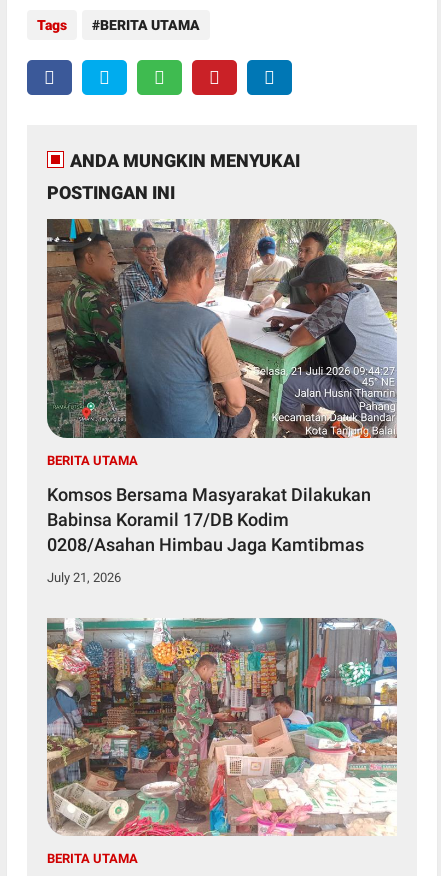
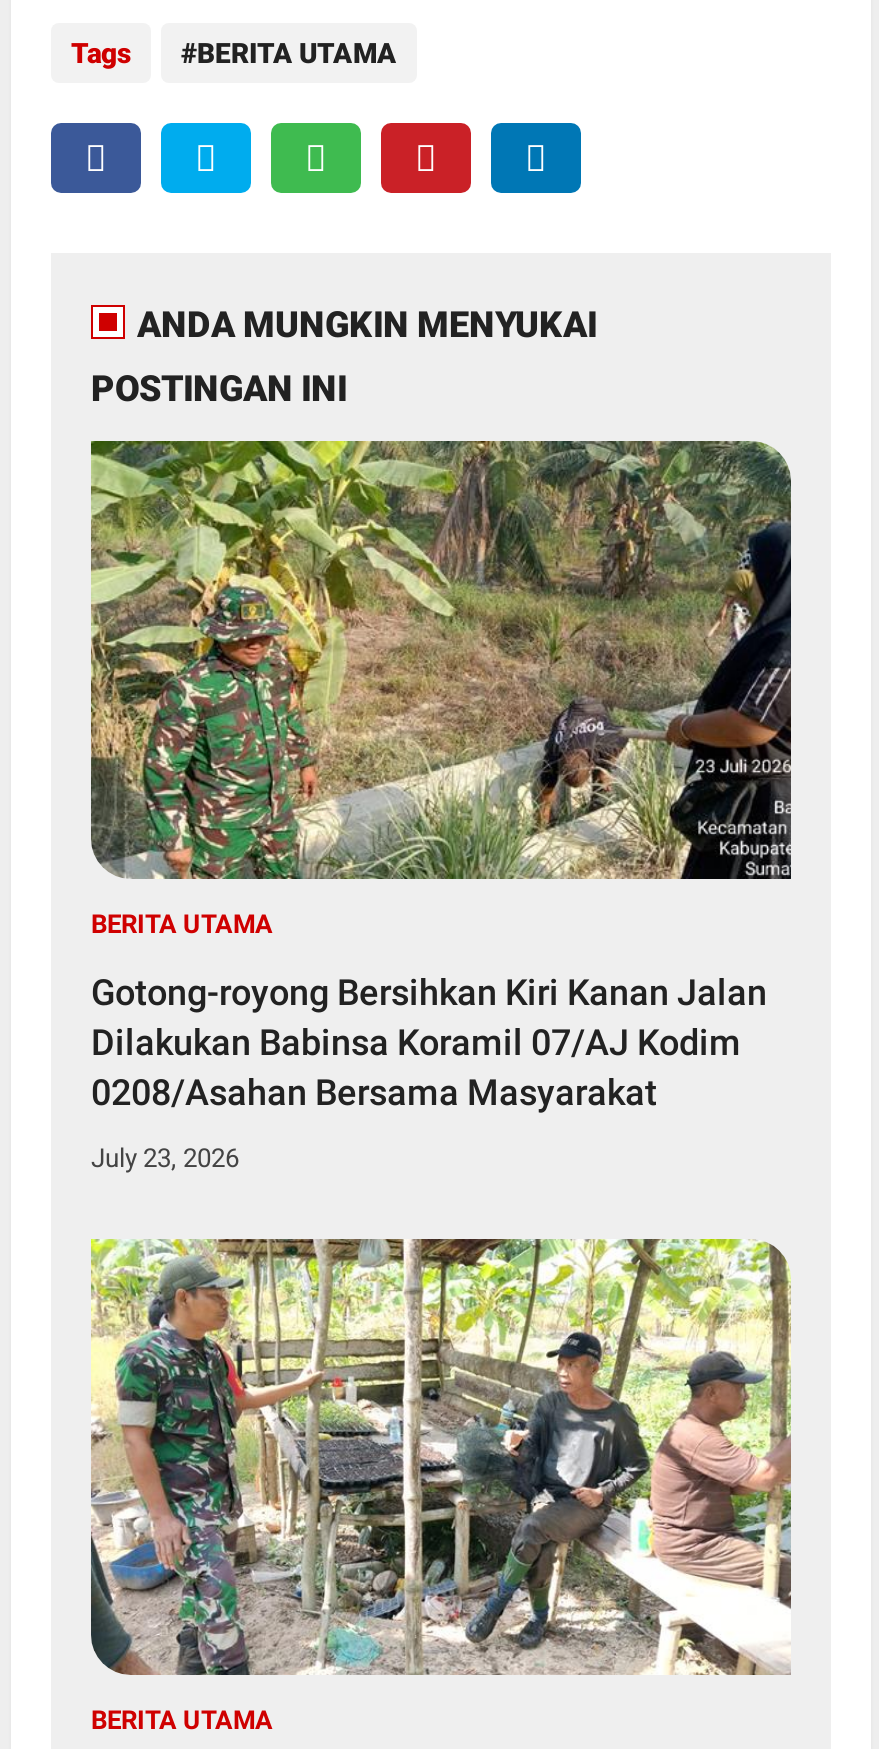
- [image]
+ [image]

- Komsos Bersama Masyarakat Dilakukan
- Babinsa Koramil 17/DB Kodim
- 0208/Asahan Himbau Jaga Kamtibmas
+ Gotong-royong Bersihkan Kiri Kanan Jalan
+ Dilakukan Babinsa Koramil 07/AJ Kodim
+ 0208/Asahan Bersama Masyarakat

- July 21, 2026
+ July 23, 2026

- [image]
+ [image]
